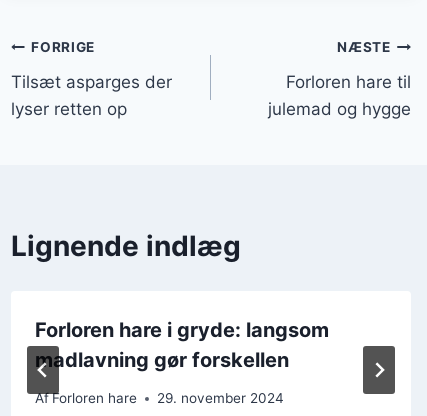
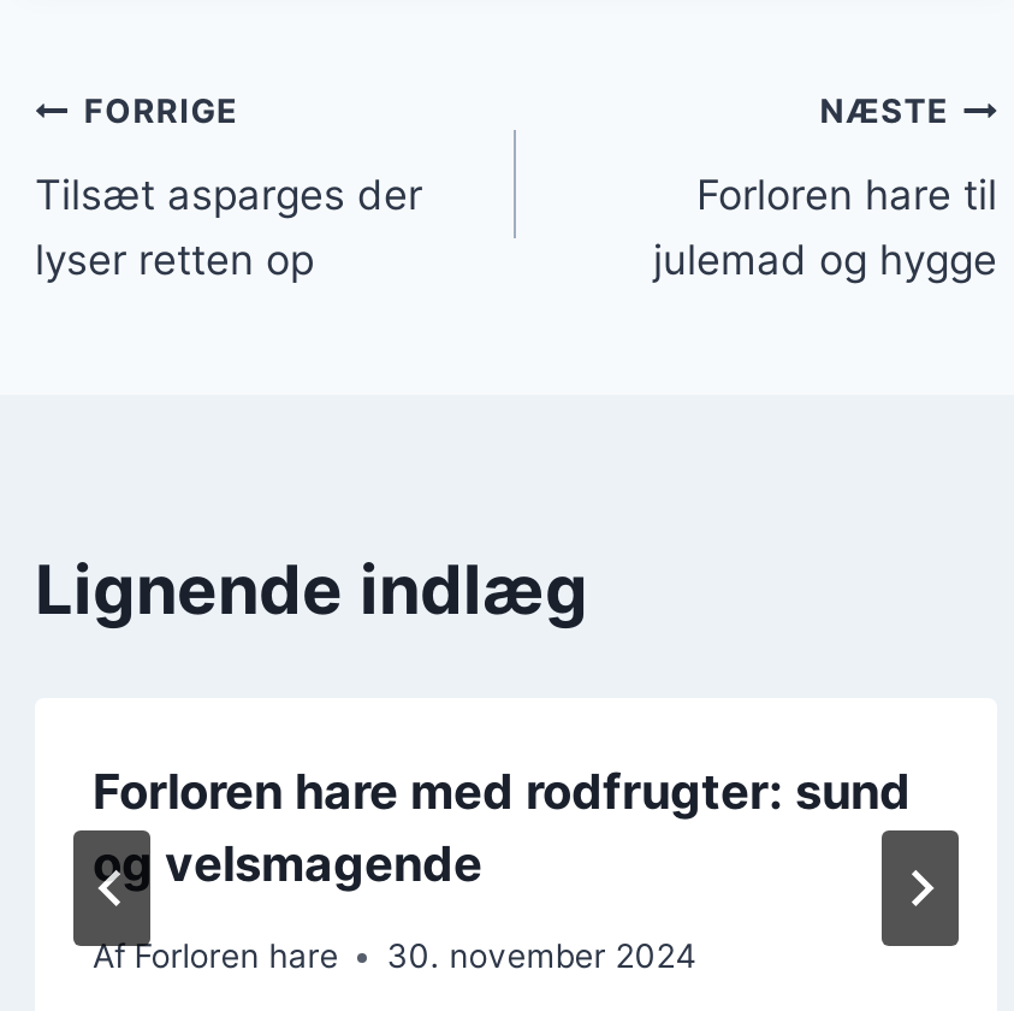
- Forloren hare i gryde: langsom
- madlavning gør forskellen
+ Forloren hare med rodfrugter: sund
+ og velsmagende

- Af Forloren hare 29. november 2024
+ Af Forloren hare 30. november 2024
